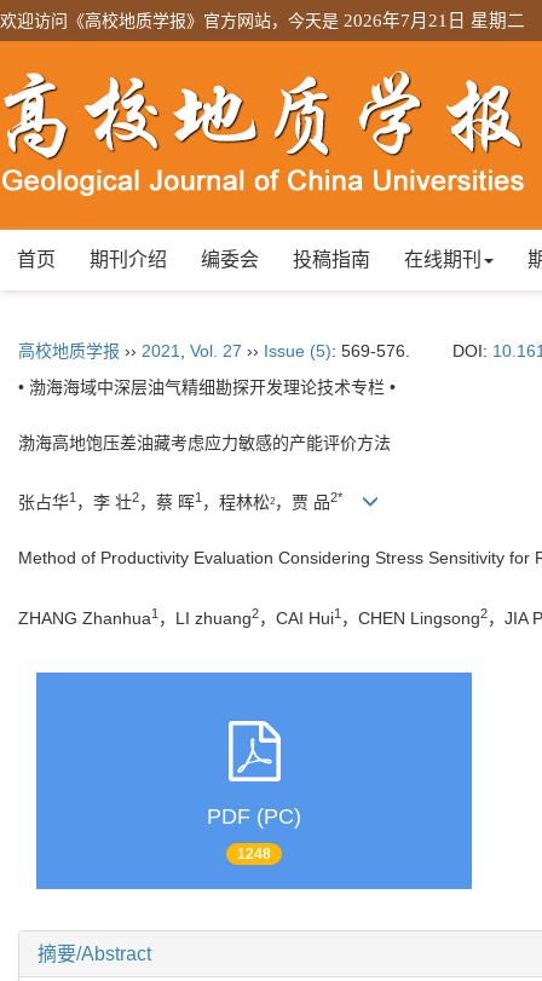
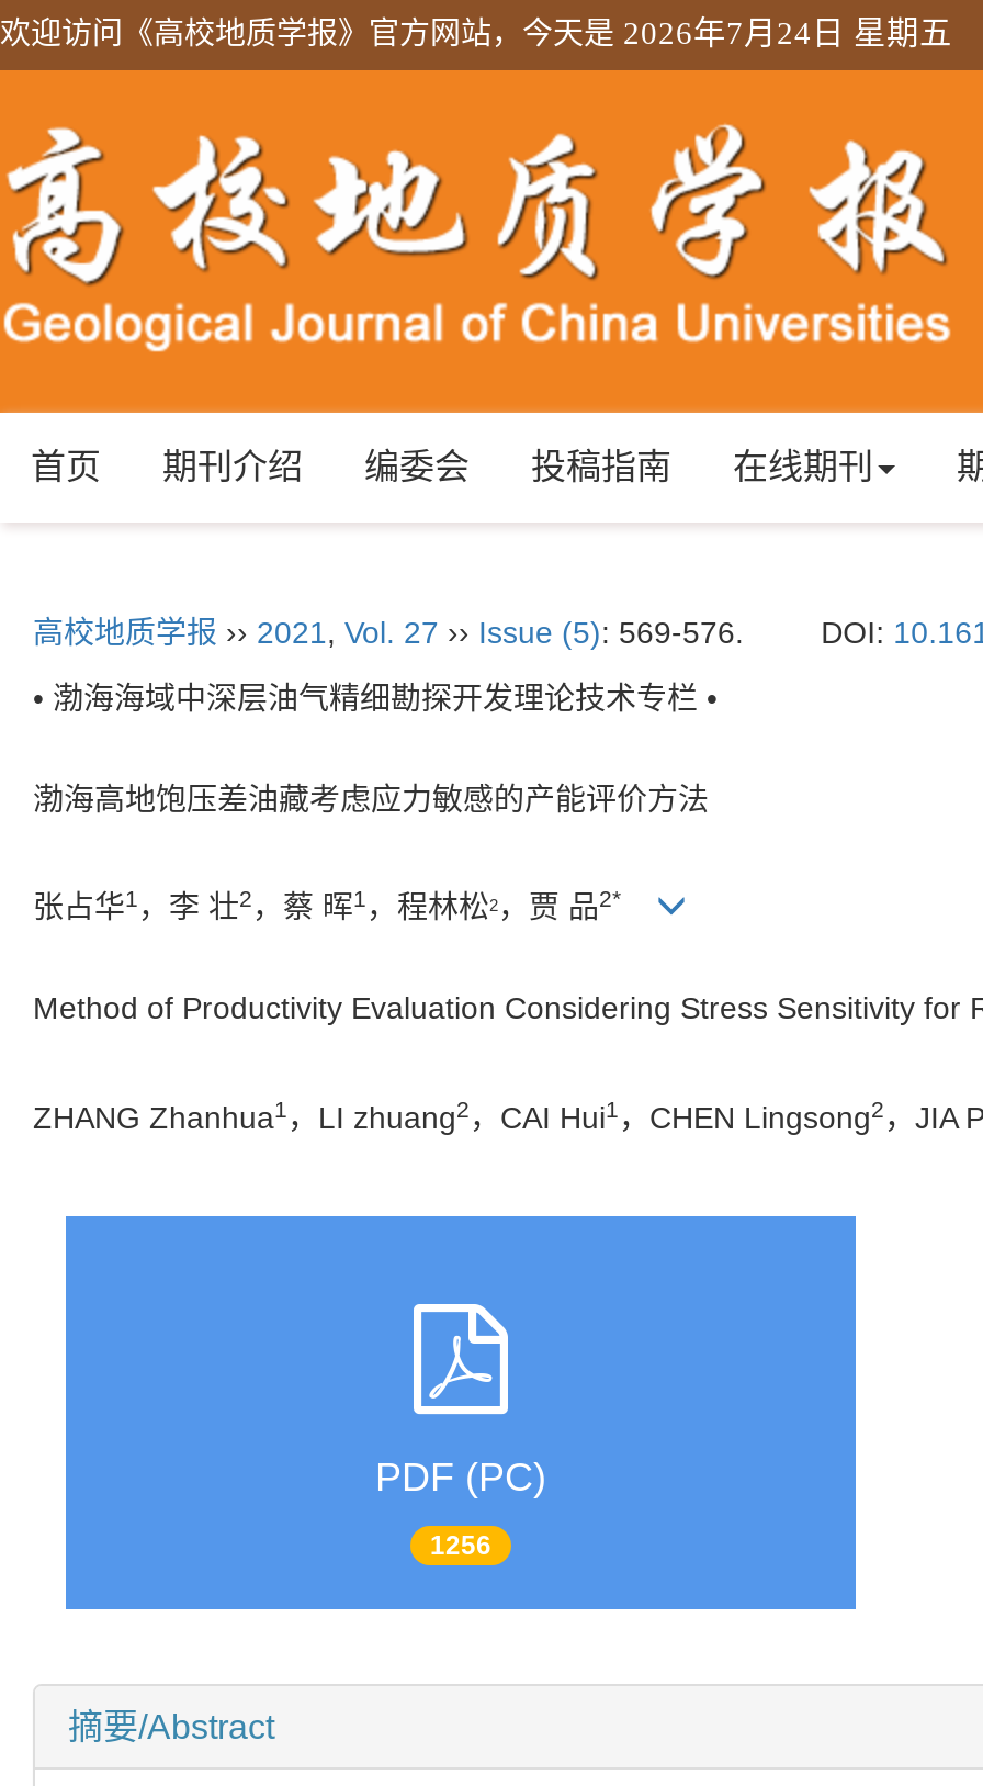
- 欢迎访问《高校地质学报》官方网站，今天是2026年7月21日 星期二
+ 欢迎访问《高校地质学报》官方网站，今天是2026年7月24日 星期五

- 1248
+ 1256
